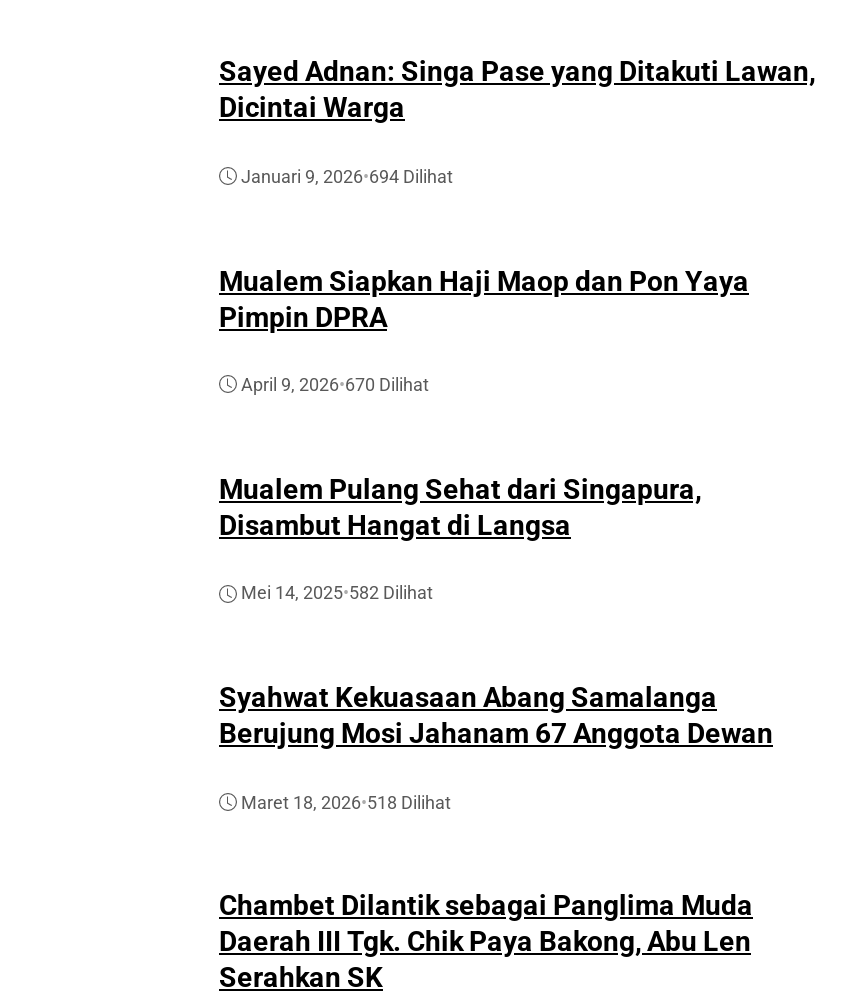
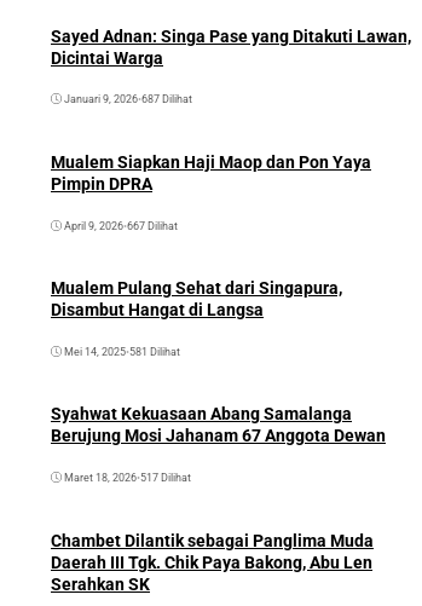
- Januari 9, 2026•694 Dilihat
+ Januari 9, 2026•687 Dilihat

- April 9, 2026•670 Dilihat
+ April 9, 2026•667 Dilihat

- Mei 14, 2025•582 Dilihat
+ Mei 14, 2025•581 Dilihat

- Maret 18, 2026•518 Dilihat
+ Maret 18, 2026•517 Dilihat
